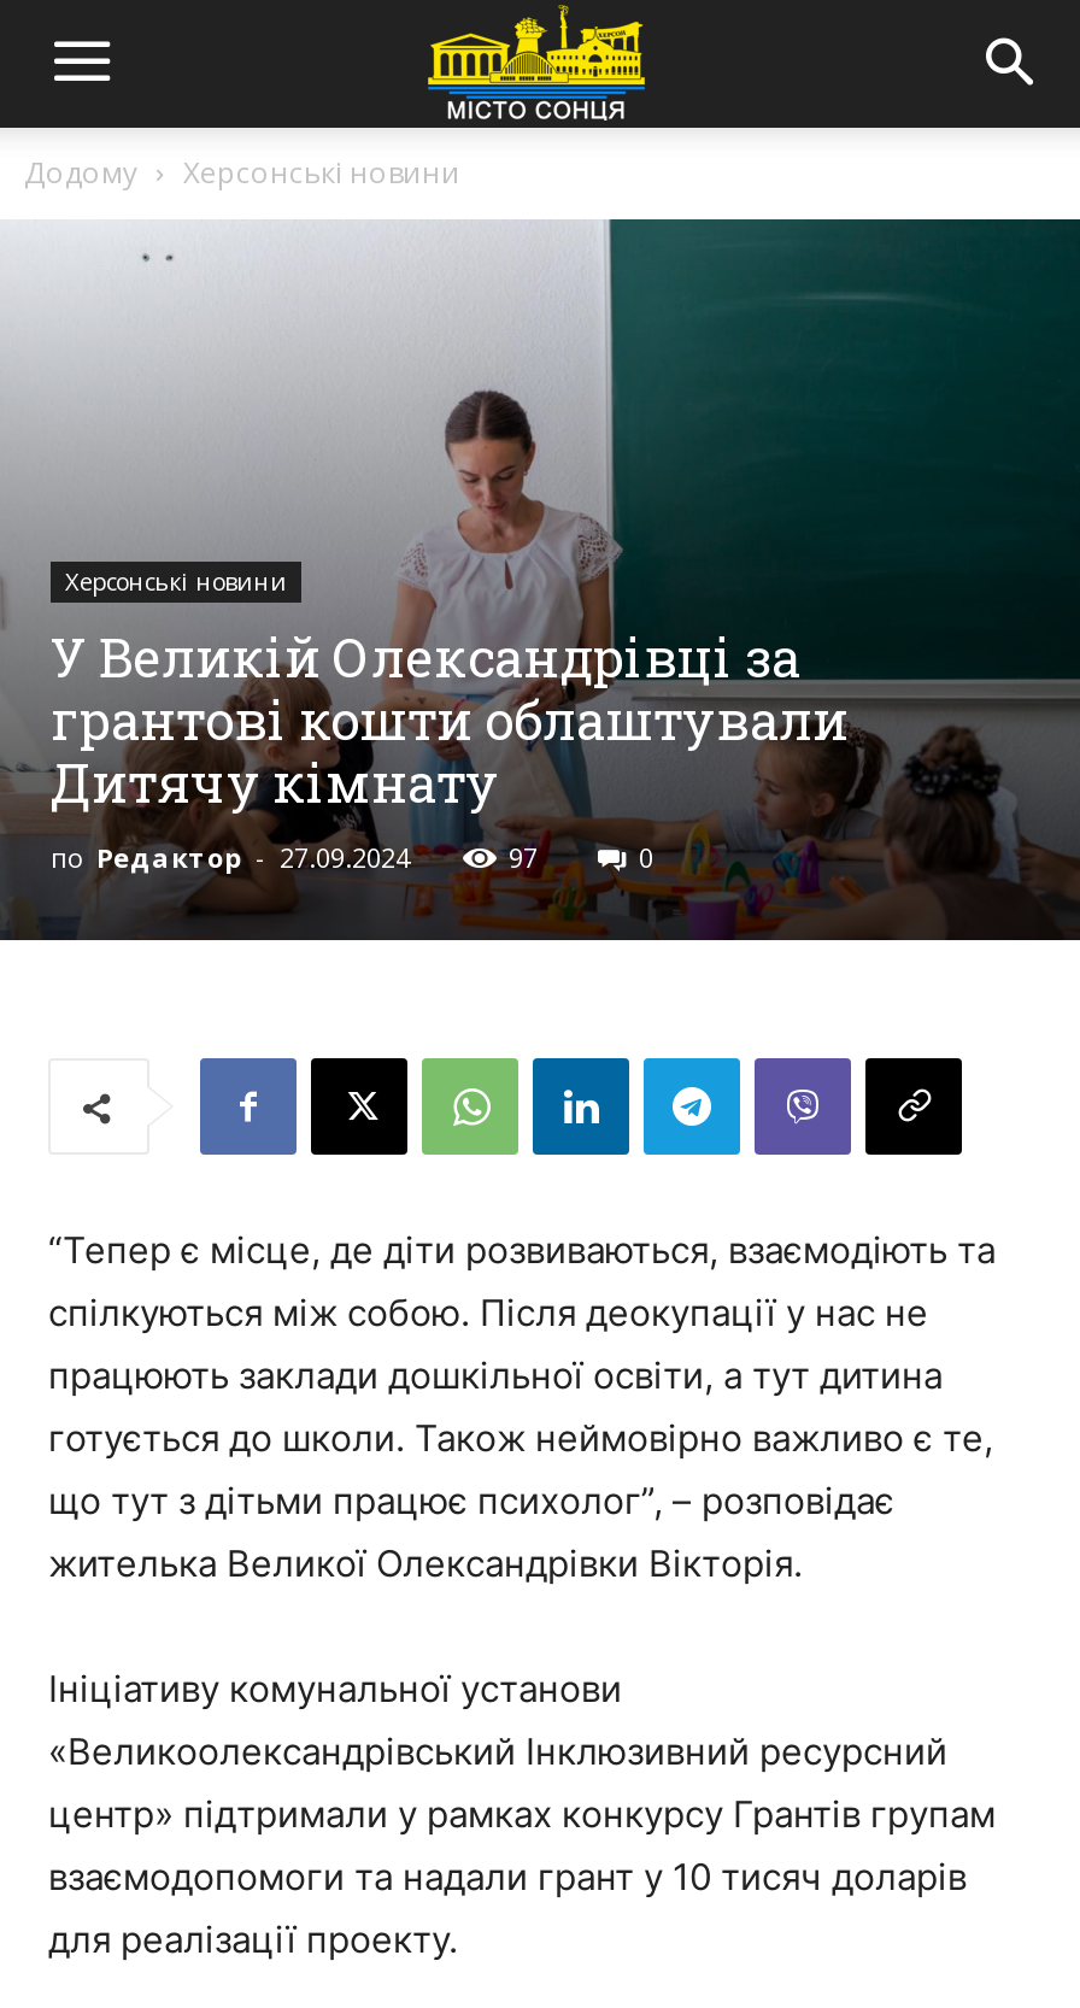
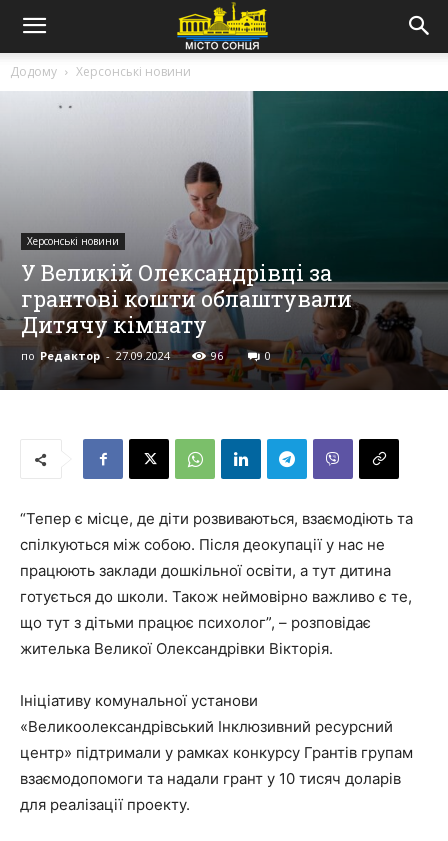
- 97
+ 96
